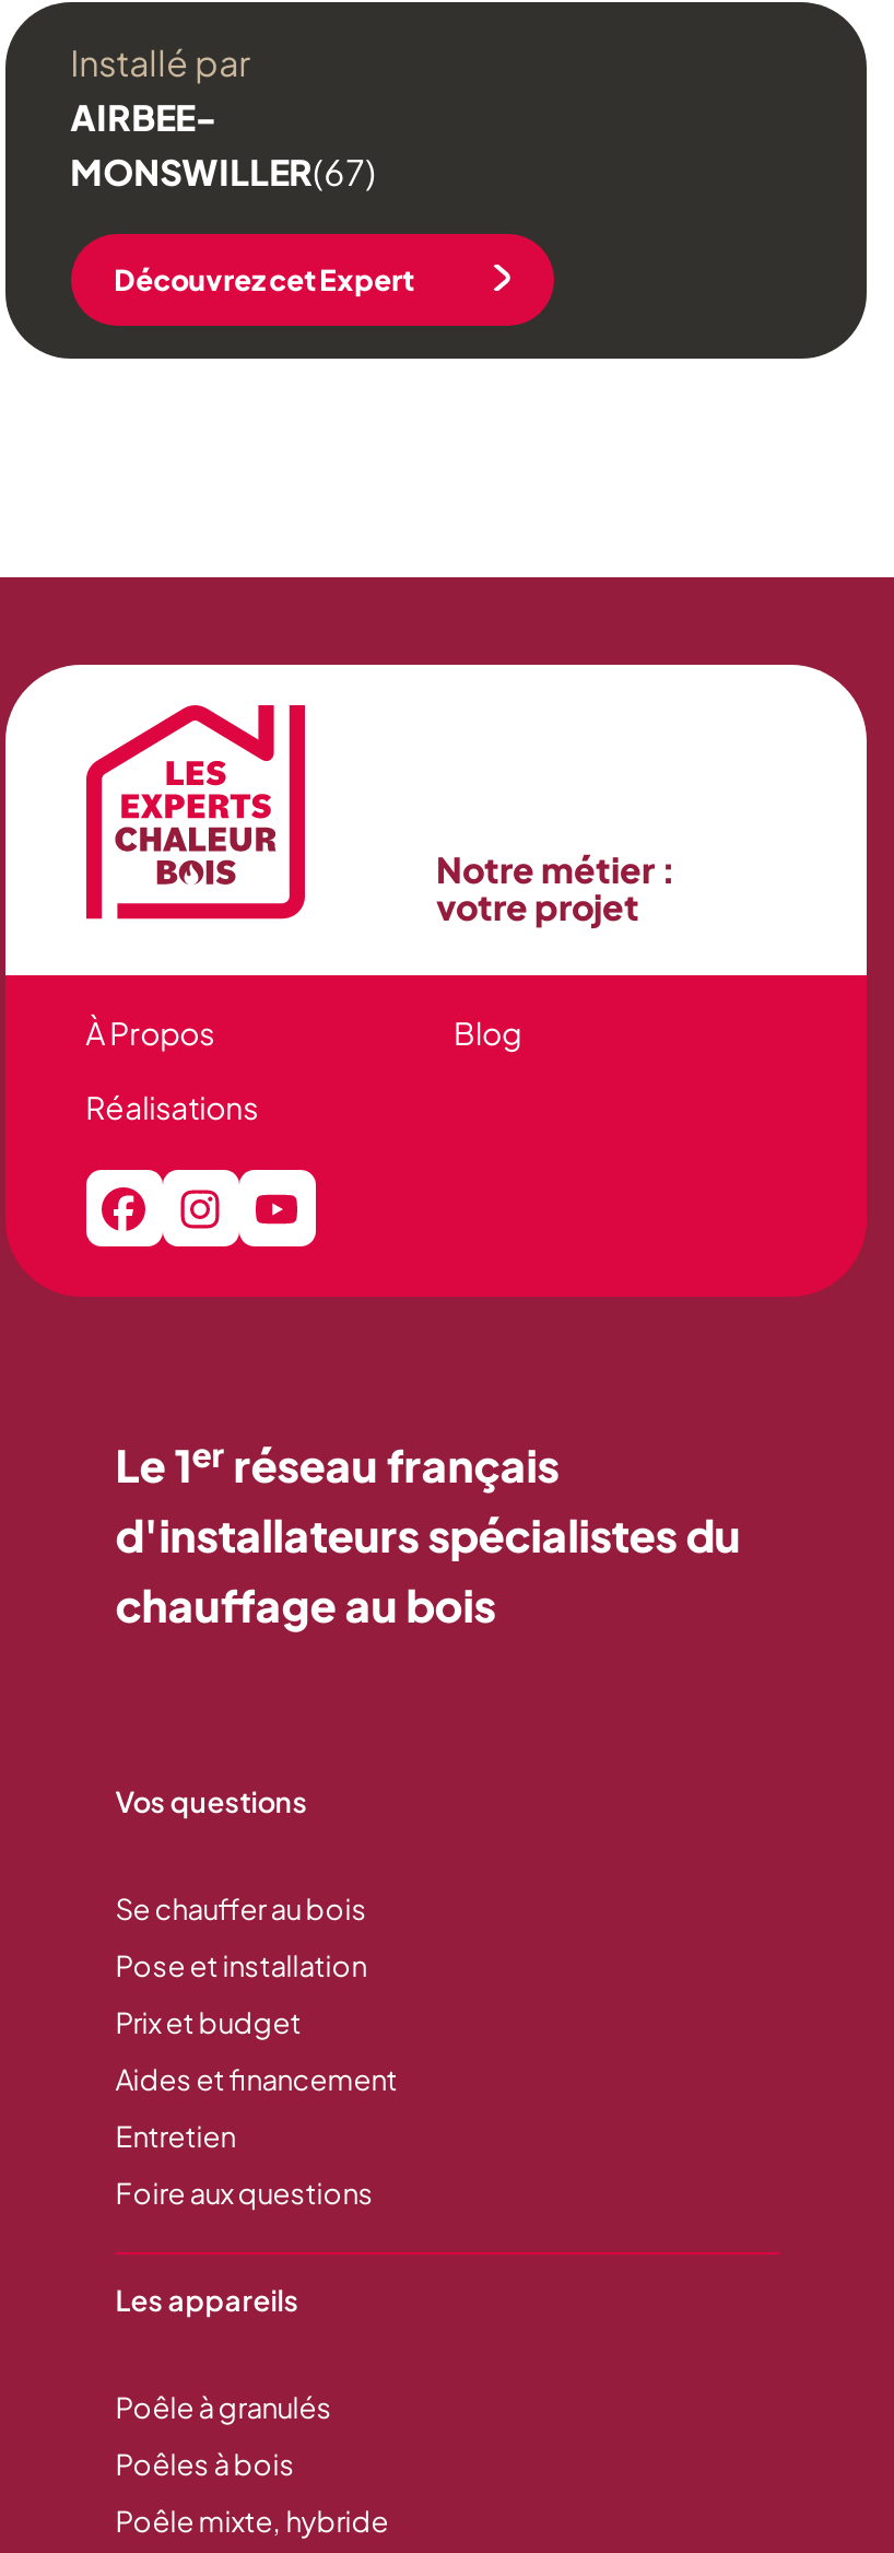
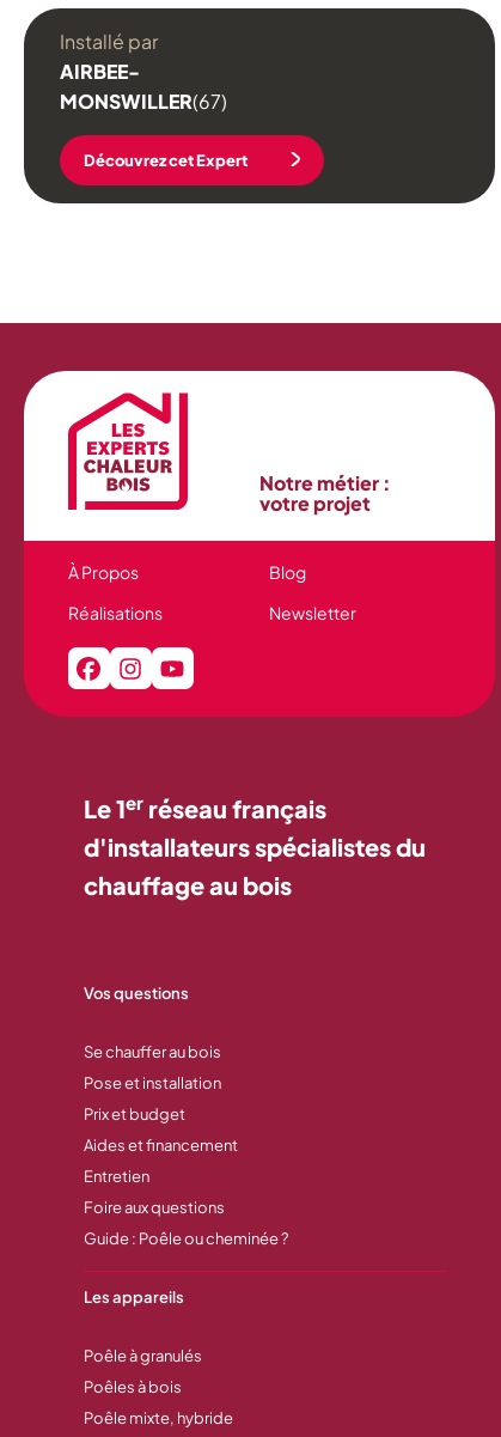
+ Newsletter

+ Guide : Poêle ou cheminée ?
